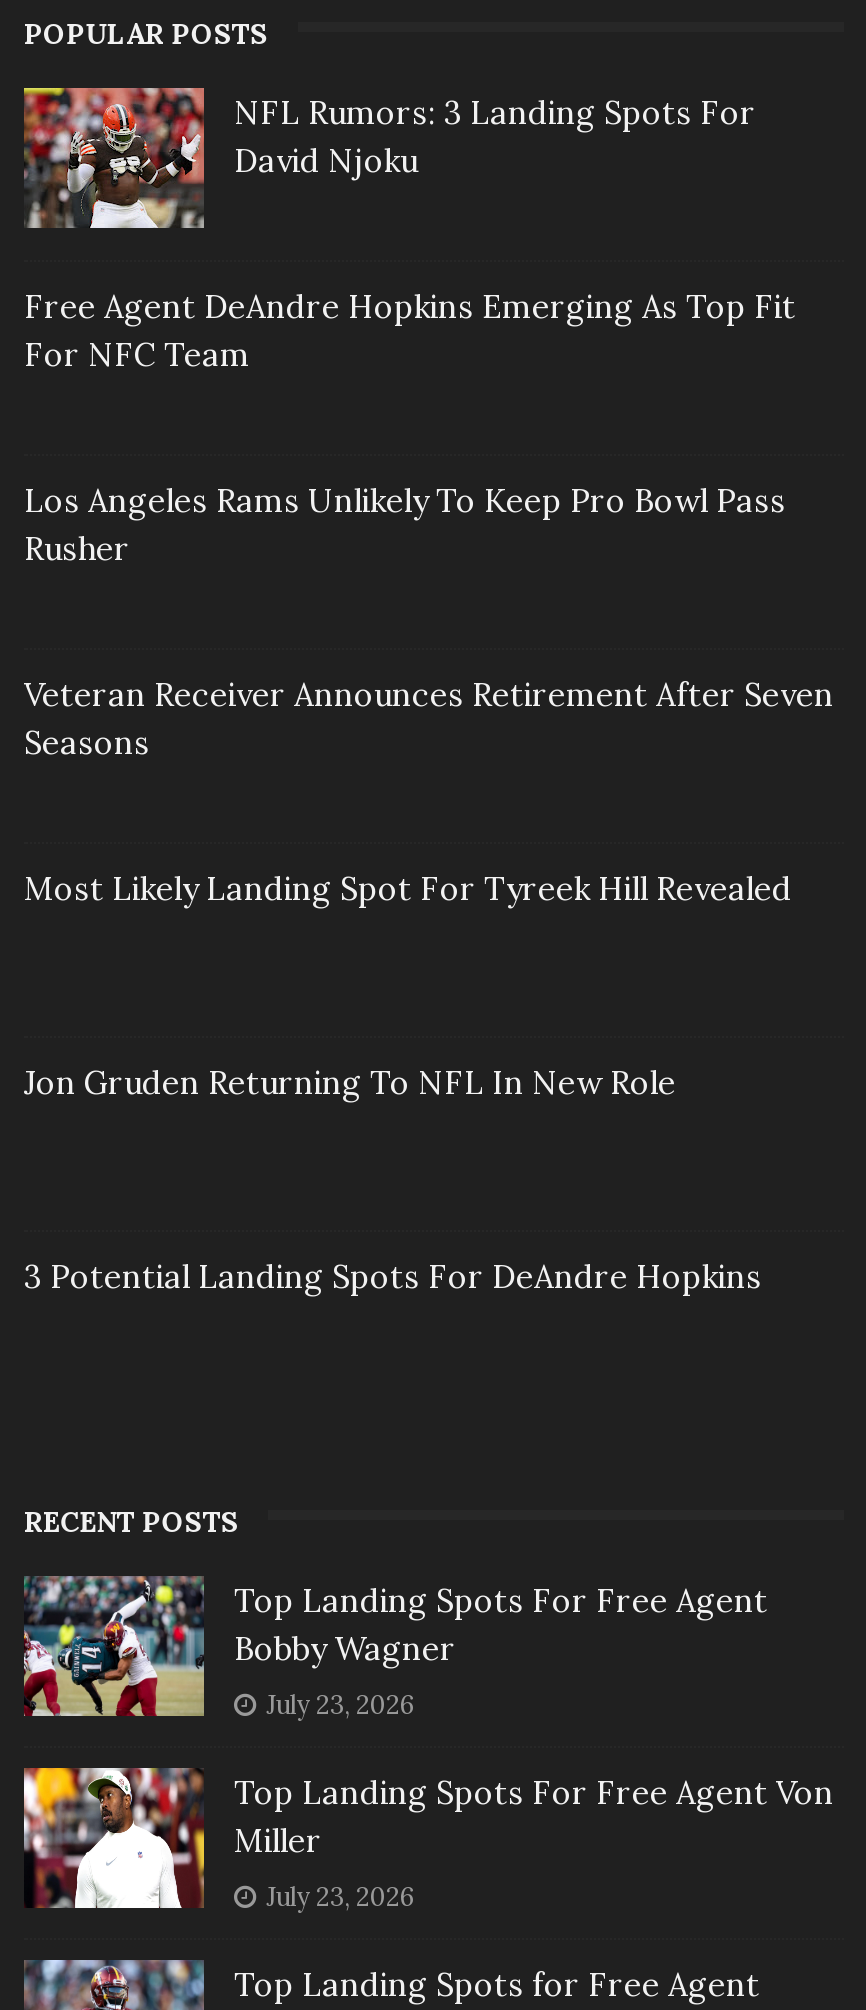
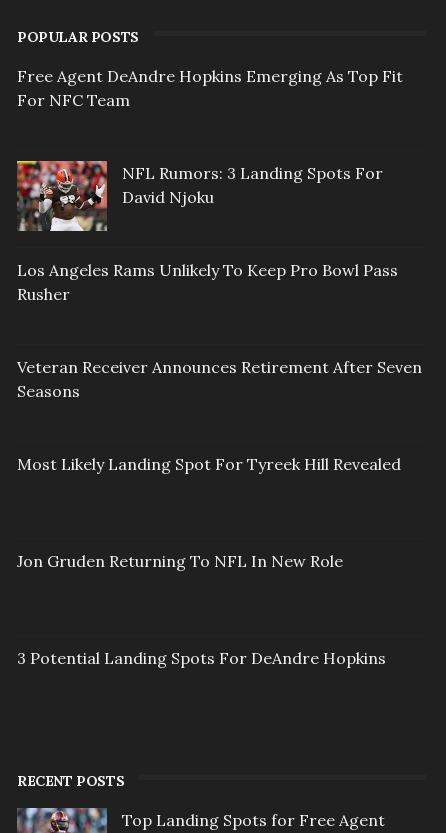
moved down: [image] | NFL Rumors: 3 Landing Spots For | David Njoku

- [image]
- Top Landing Spots For Free Agent
- Bobby Wagner
- July 23, 2026
- Top Landing Spots For Free Agent Von
- Miller
- July 23, 2026

- [image]
